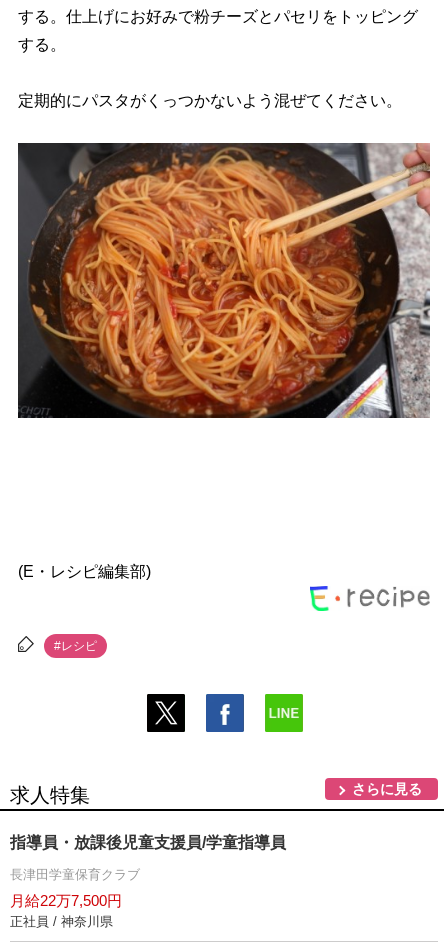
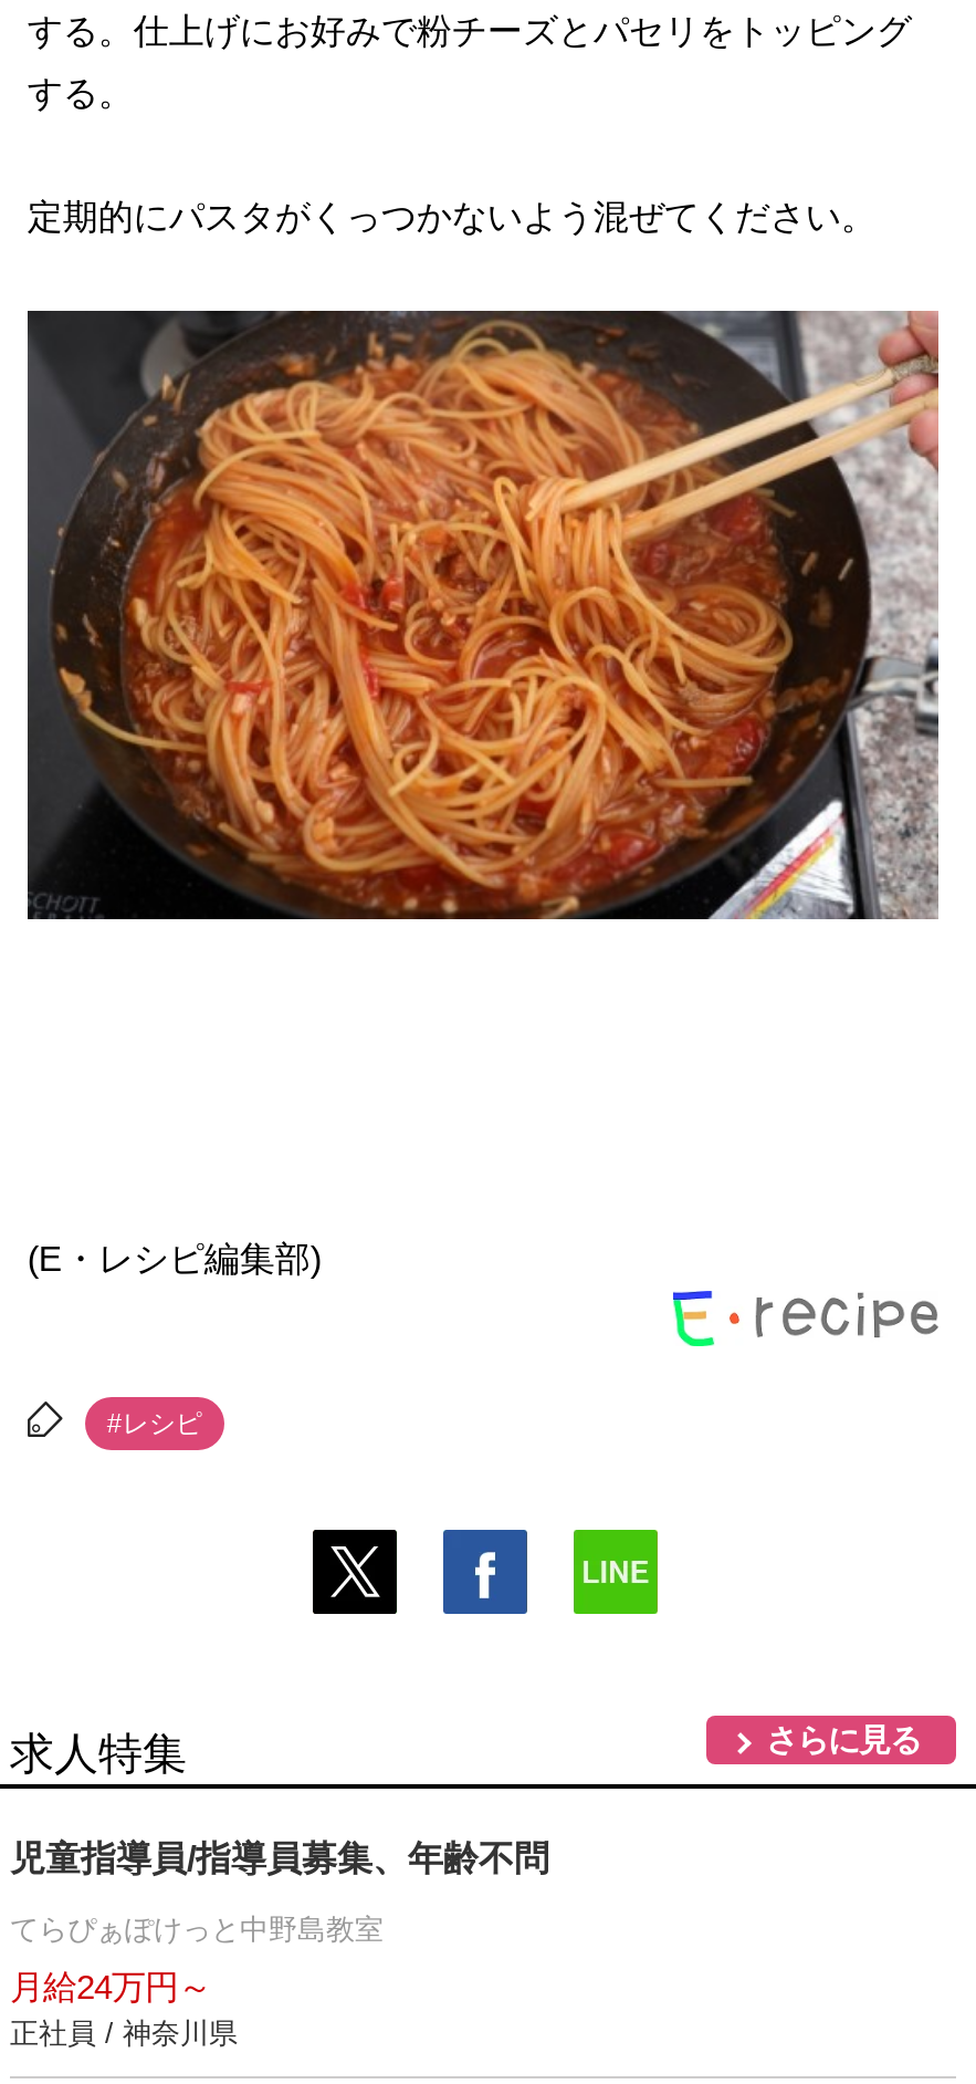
- 指導員・放課後児童支援員/学童指導員
+ 児童指導員/指導員募集、年齢不問

- 長津田学童保育クラブ
+ てらぴぁぽけっと中野島教室

- 月給22万7,500円
+ 月給24万円～
